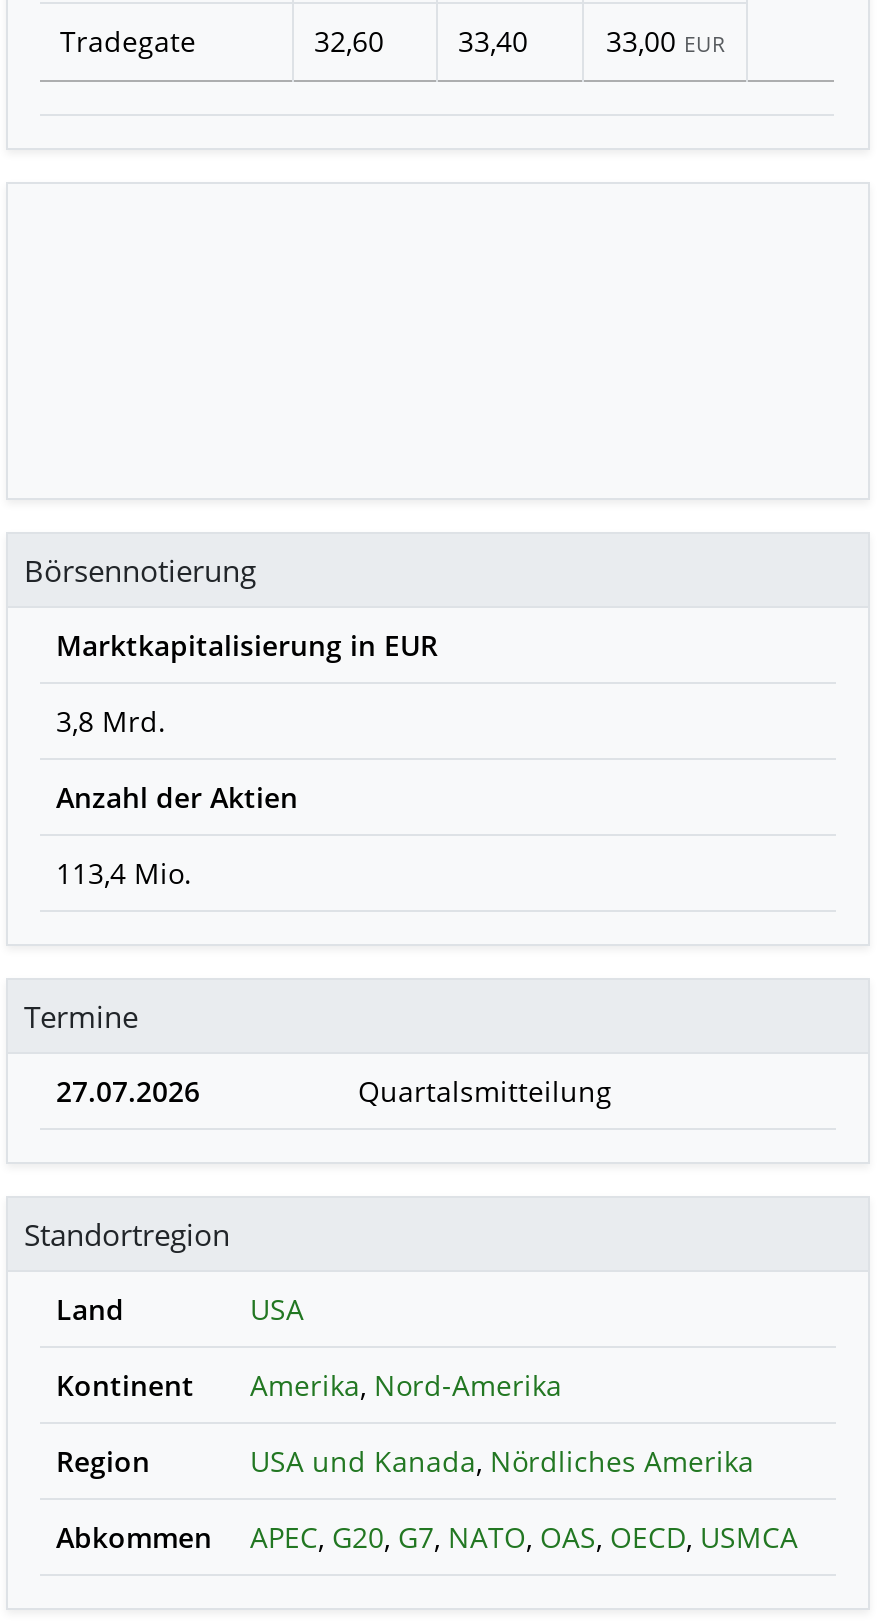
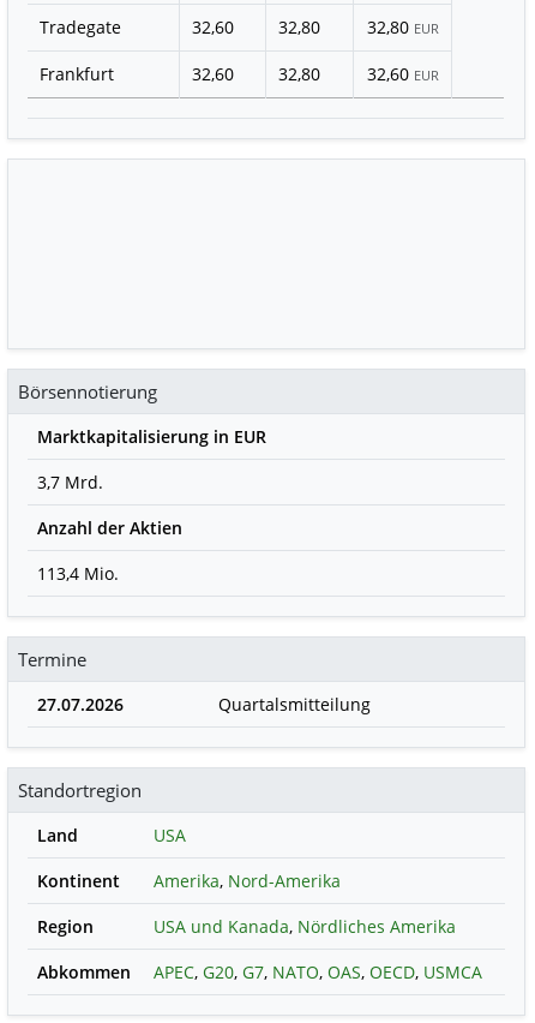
- 33,40
- 33,00 EUR
+ 32,80
+ 32,80 EUR
+ Frankfurt
+ 32,60
+ 32,80
+ 32,60 EUR

- 3,8 Mrd.
+ 3,7 Mrd.
